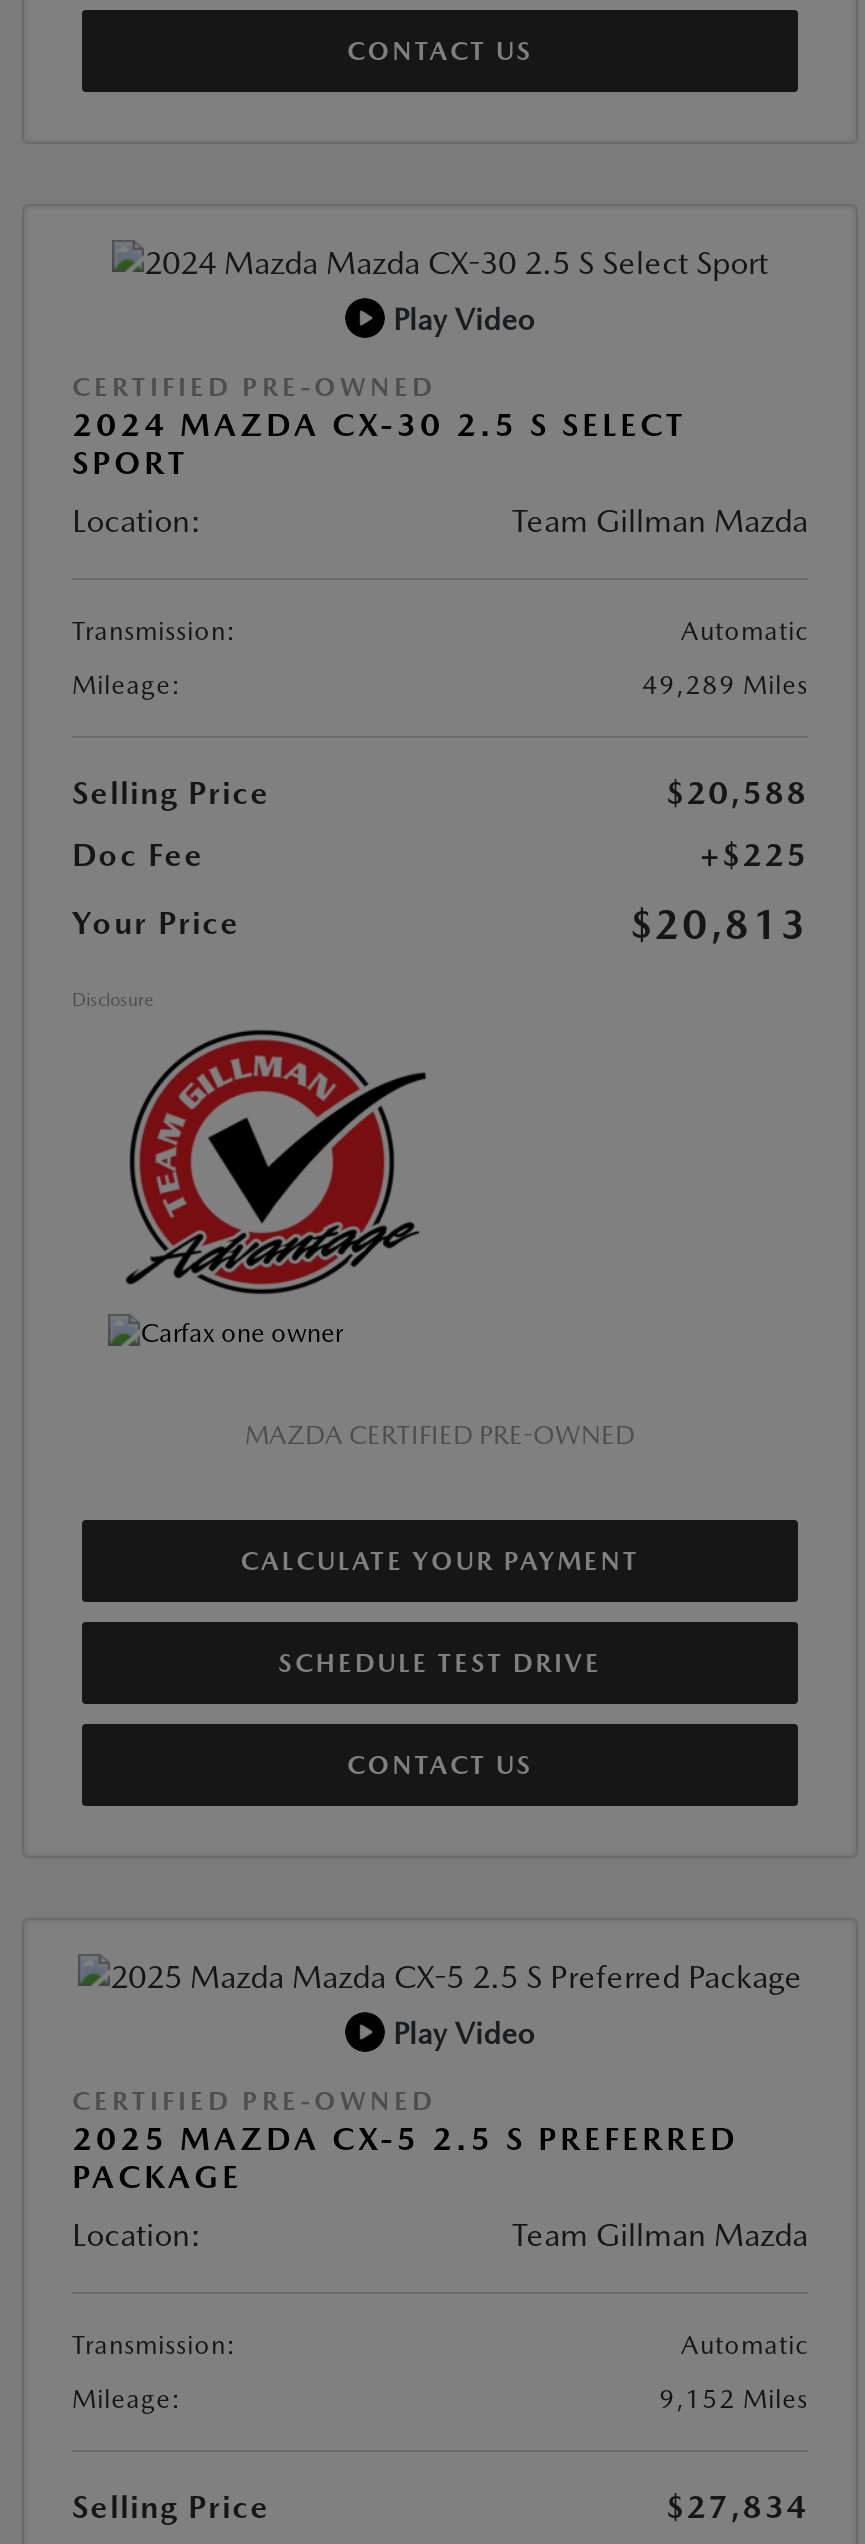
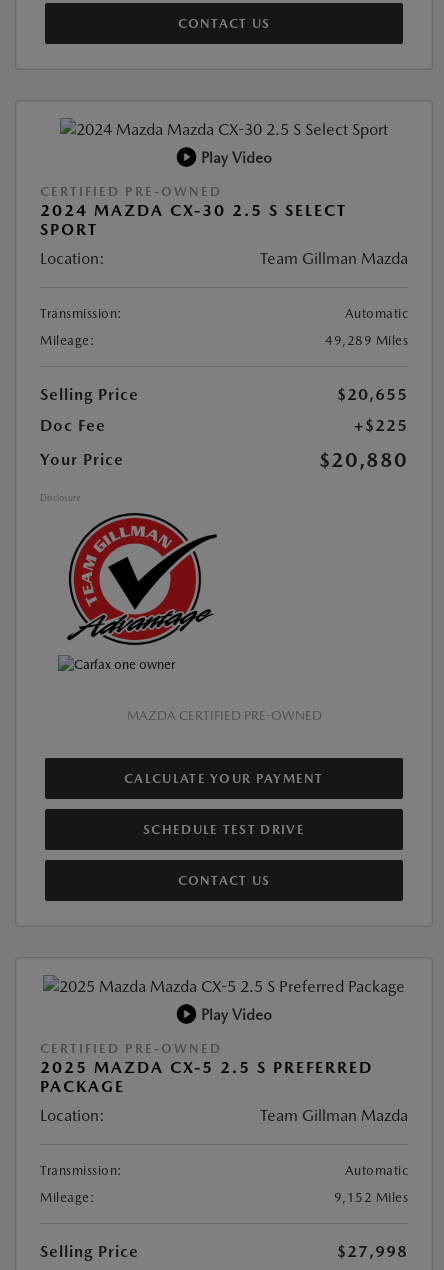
- $20,588
+ $20,655

- $20,813
+ $20,880

- $27,834
+ $27,998
